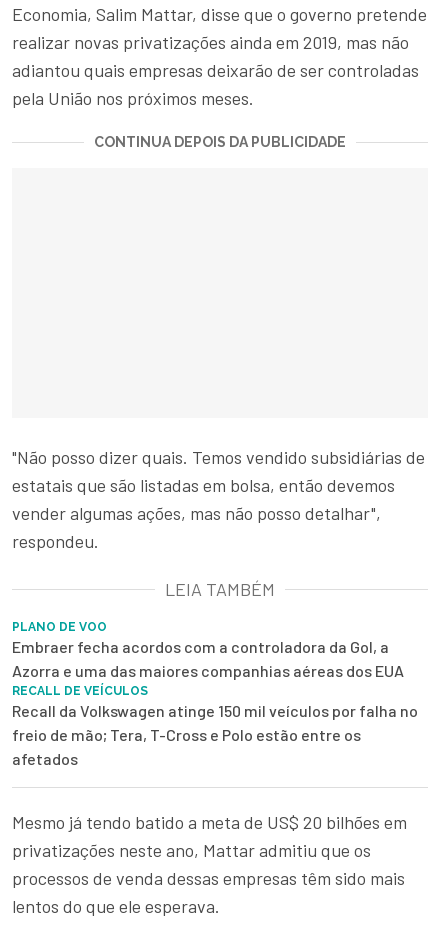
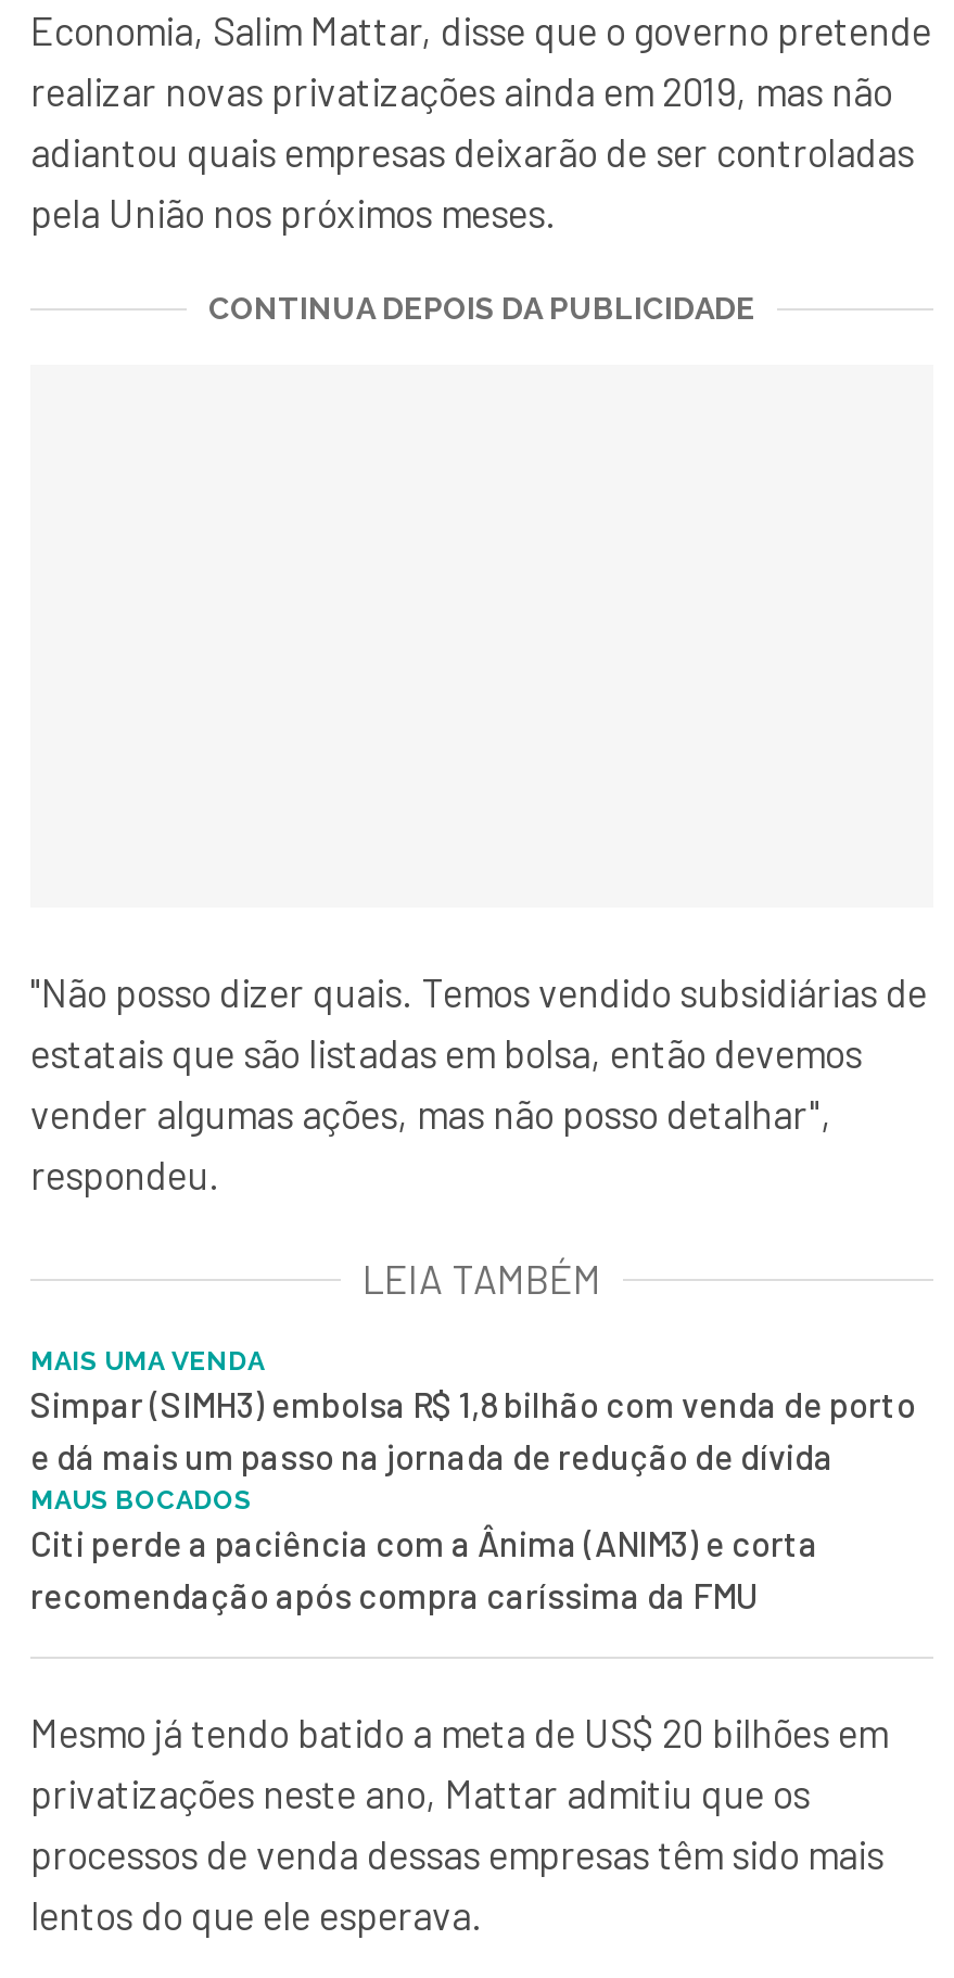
- PLANO DE VOO
- Embraer fecha acordos com a controladora da Gol, a
- Azorra e uma das maiores companhias aéreas dos EUA
- RECALL DE VEÍCULOS
- Recall da Volkswagen atinge 150 mil veículos por falha no
- freio de mão; Tera, T-Cross e Polo estão entre os
- afetados
+ MAIS UMA VENDA
+ Simpar (SIMH3) embolsa R$ 1,8 bilhão com venda de porto
+ e dá mais um passo na jornada de redução de dívida
+ MAUS BOCADOS
+ Citi perde a paciência com a Ânima (ANIM3) e corta
+ recomendação após compra caríssima da FMU
